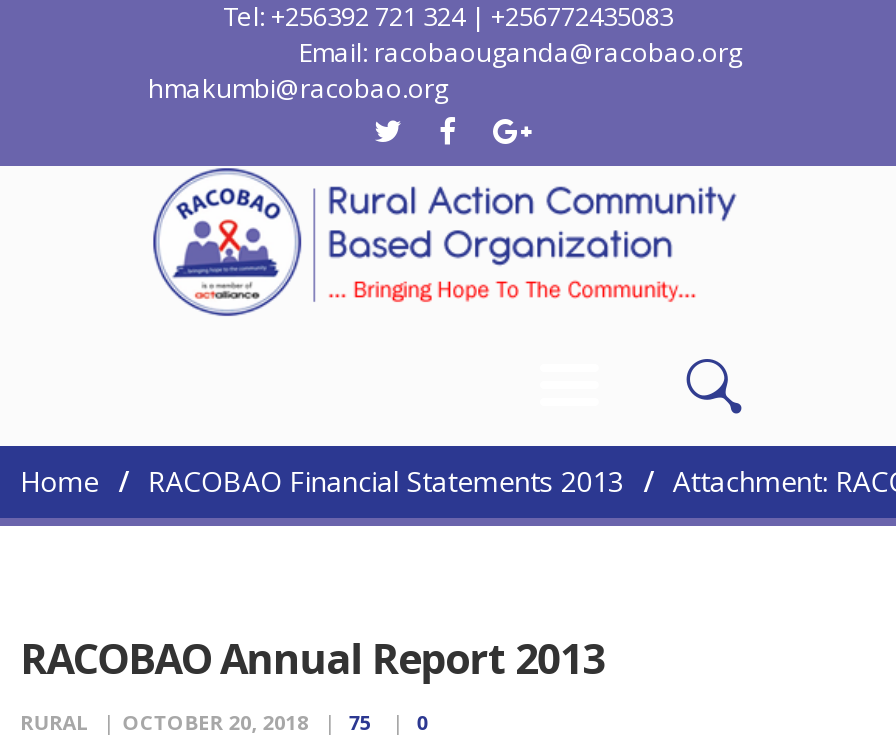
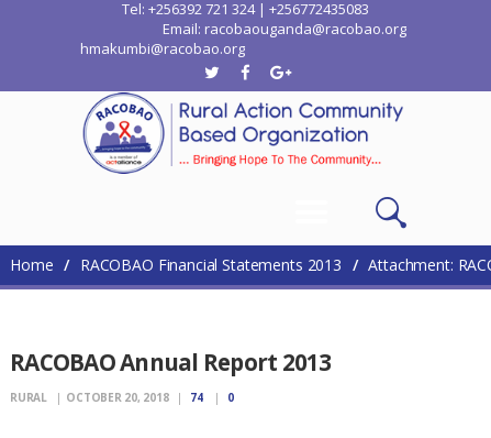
- RURAL OCTOBER 20, 2018 75 0
+ RURAL OCTOBER 20, 2018 74 0
